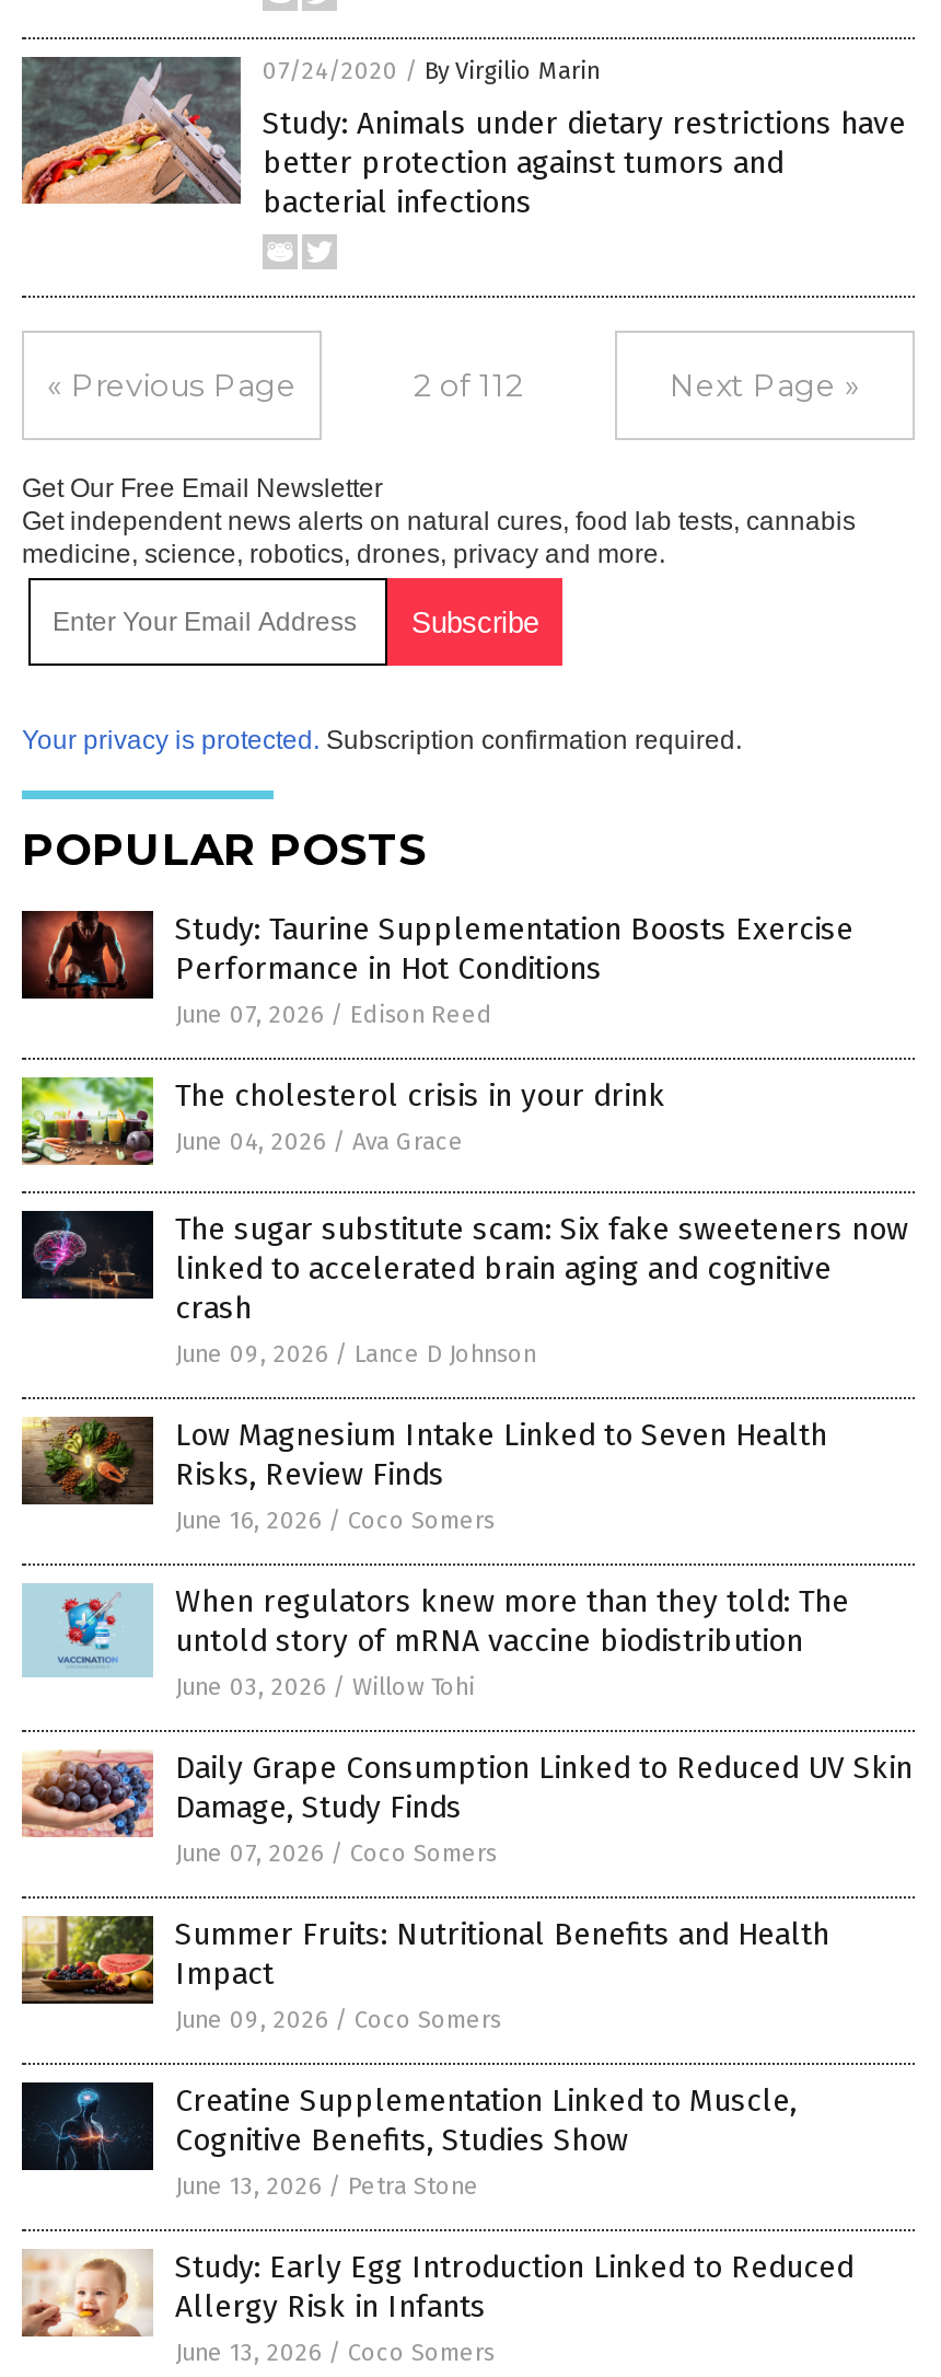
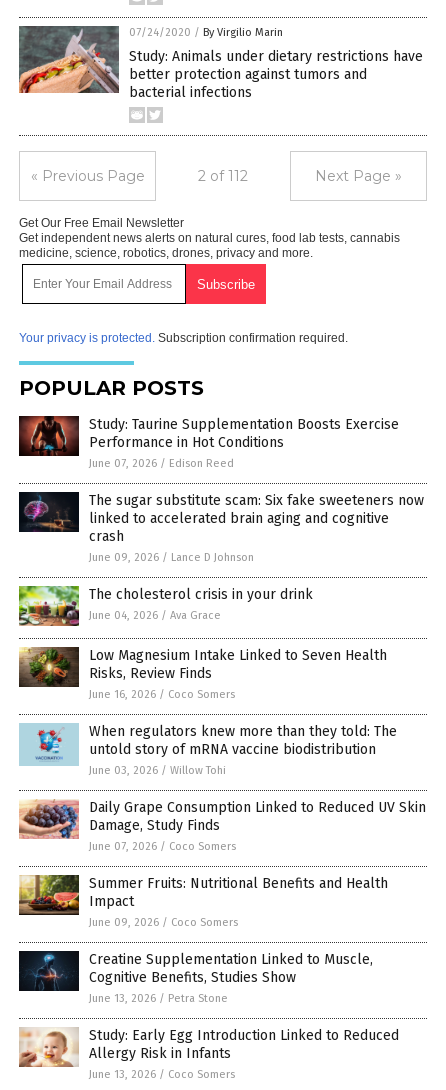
moved down: [image] | The cholesterol crisis in your drink | June 04, 2026 / Ava Grace

moved up: [image] | The sugar substitute scam: Six fake sweeteners now | linked to accelerated brain aging and cognitive | crash | June 09, 2026 / Lance D Johnson
